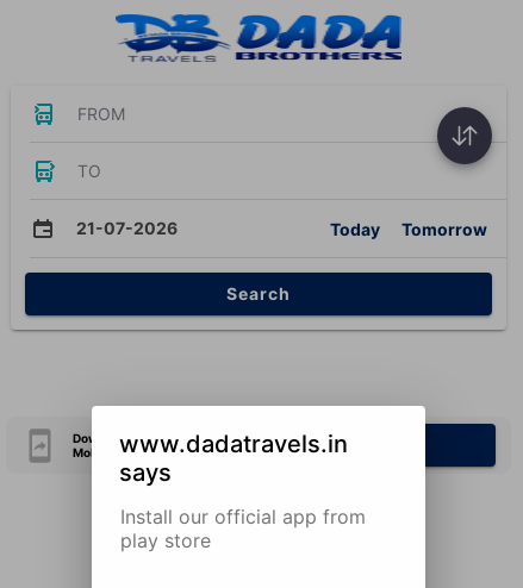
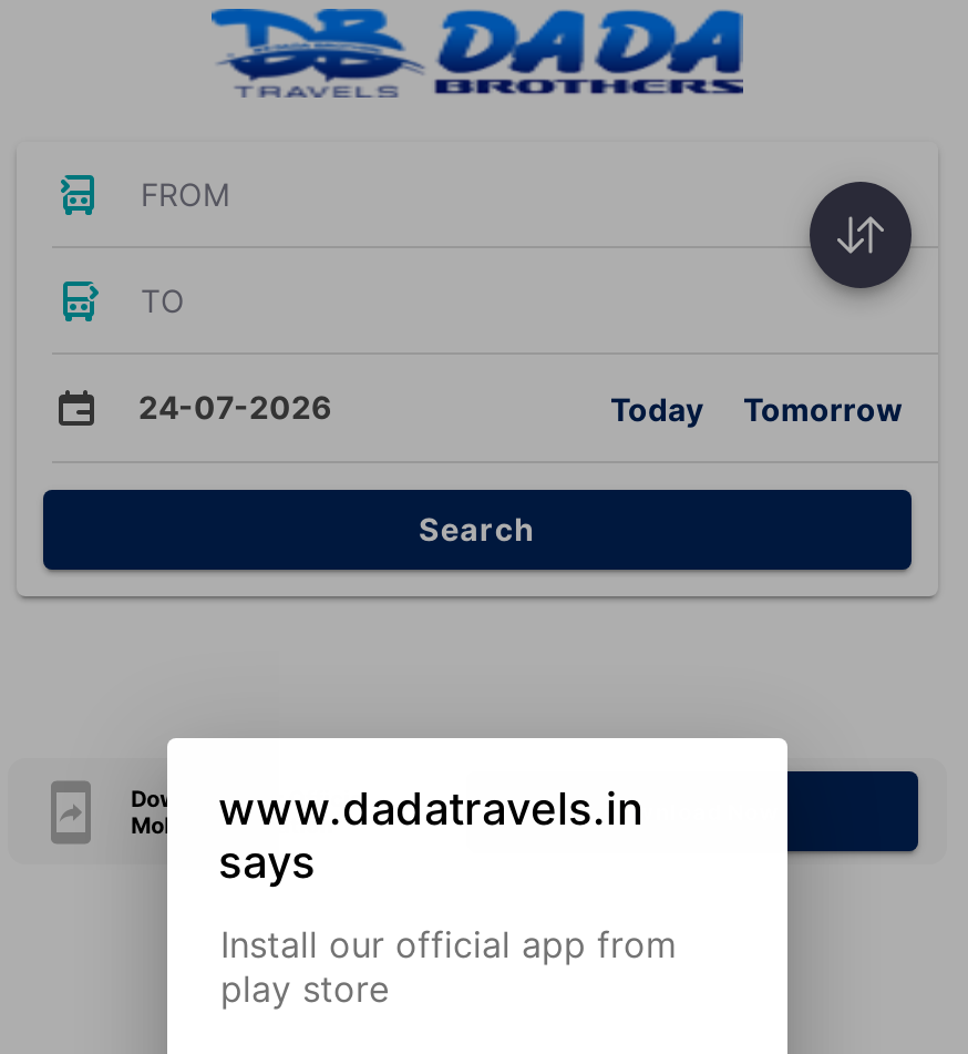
- 21-07-2026
+ 24-07-2026
